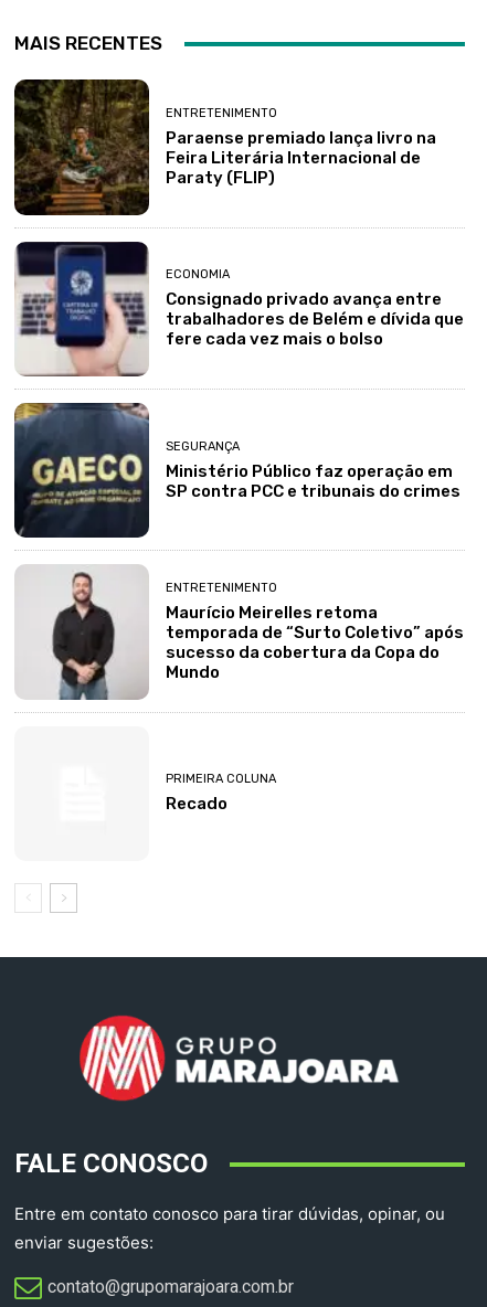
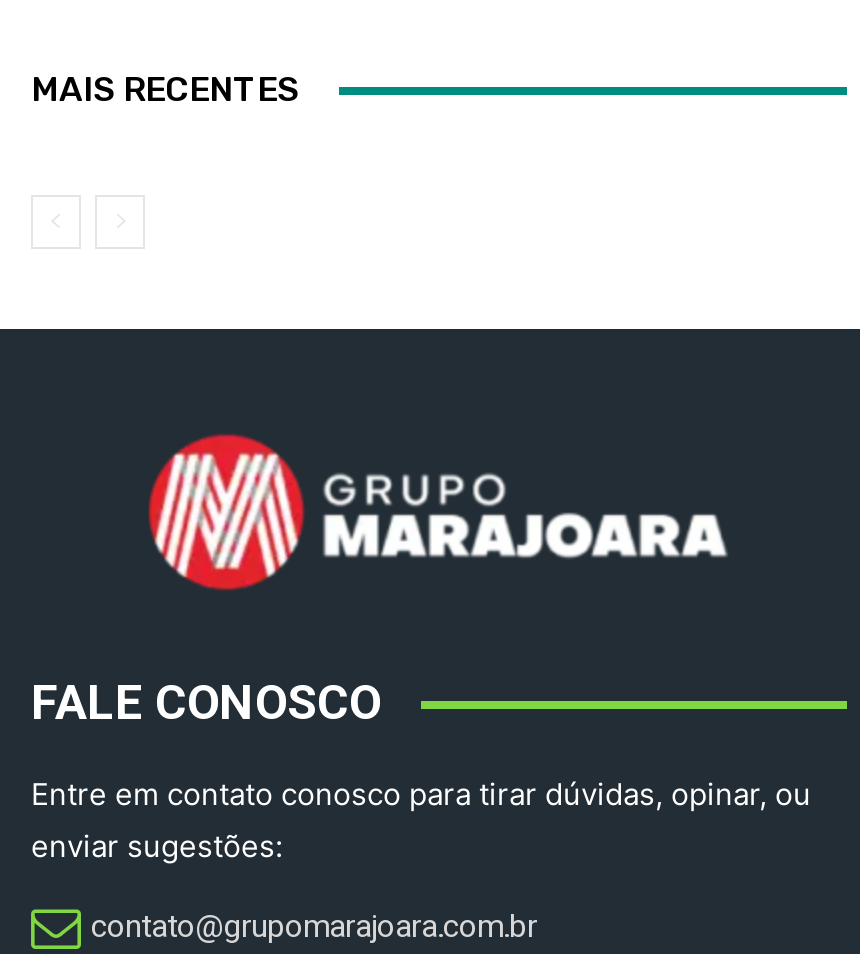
- [image]
- ENTRETENIMENTO
- Paraense premiado lança livro na
- Feira Literária Internacional de
- Paraty (FLIP)

- [image]
- ECONOMIA
- Consignado privado avança entre
- trabalhadores de Belém e dívida que
- fere cada vez mais o bolso

- [image]
- SEGURANÇA
- Ministério Público faz operação em
- SP contra PCC e tribunais do crimes

- [image]
- ENTRETENIMENTO
- Maurício Meirelles retoma
- temporada de “Surto Coletivo” após
- sucesso da cobertura da Copa do
- Mundo

- PRIMEIRA COLUNA
- Recado
